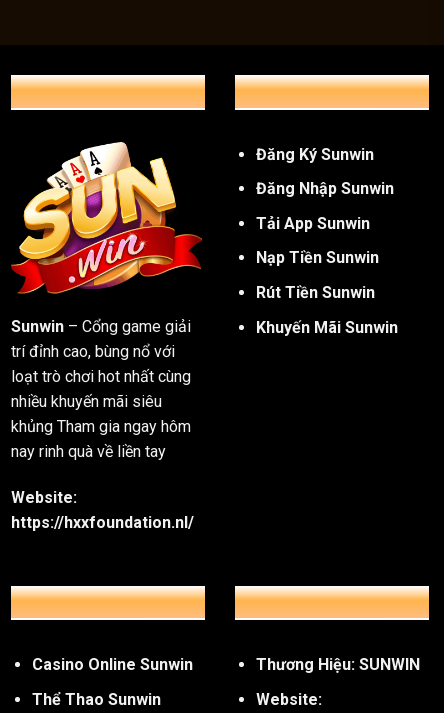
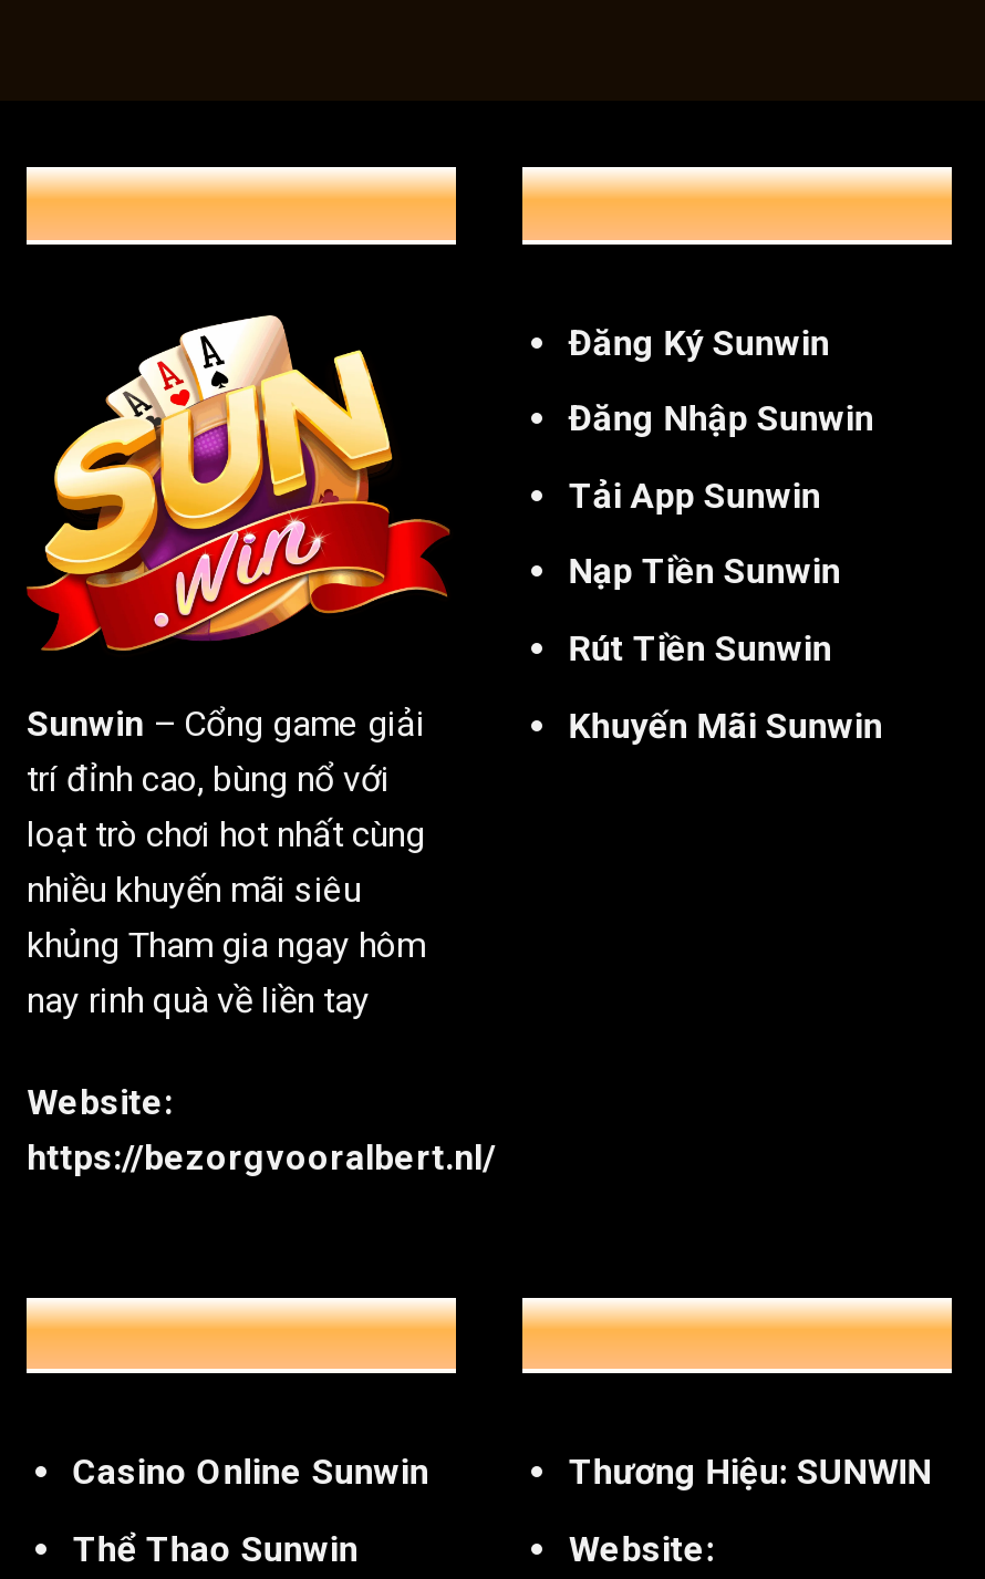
- https://hxxfoundation.nl/
+ https://bezorgvooralbert.nl/
